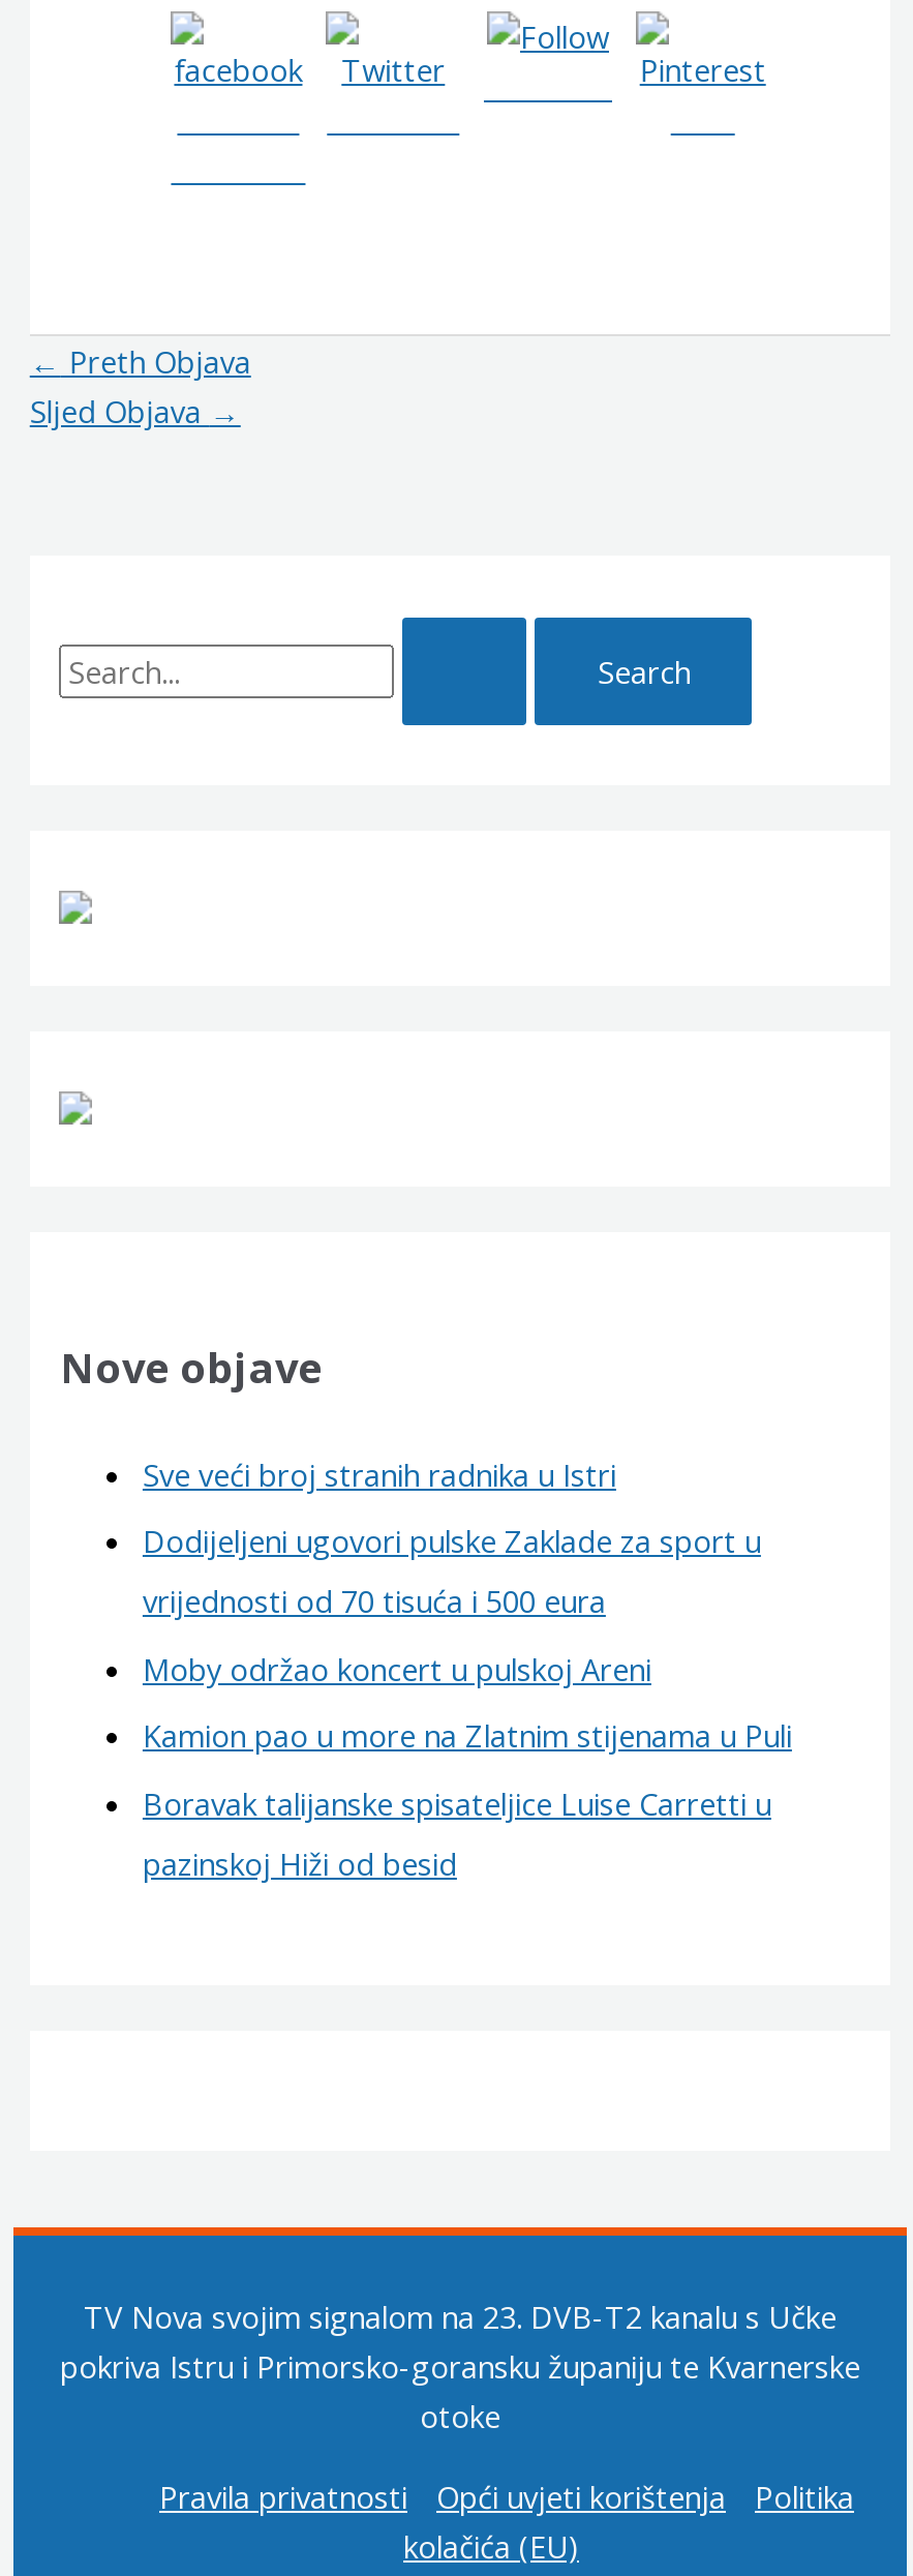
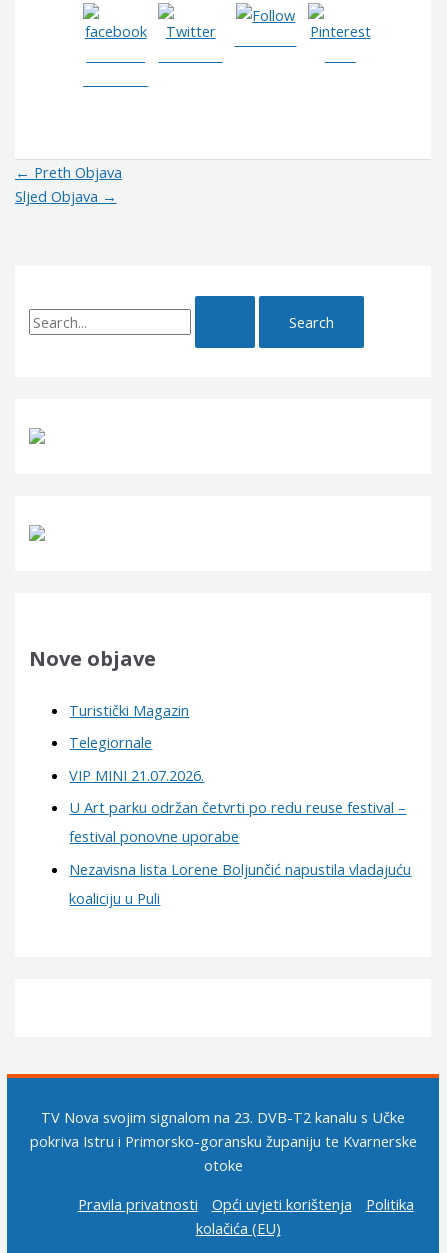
- Sve veći broj stranih radnika u Istri
+ Turistički Magazin

- Dodijeljeni ugovori pulske Zaklade za sport u
- vrijednosti od 70 tisuća i 500 eura
+ Telegiornale

- Moby održao koncert u pulskoj Areni
+ VIP MINI 21.07.2026.

- Kamion pao u more na Zlatnim stijenama u Puli
+ U Art parku održan četvrti po redu reuse festival –
+ festival ponovne uporabe

- Boravak talijanske spisateljice Luise Carretti u
- pazinskoj Hiži od besid
+ Nezavisna lista Lorene Boljunčić napustila vladajuću
+ koaliciju u Puli
